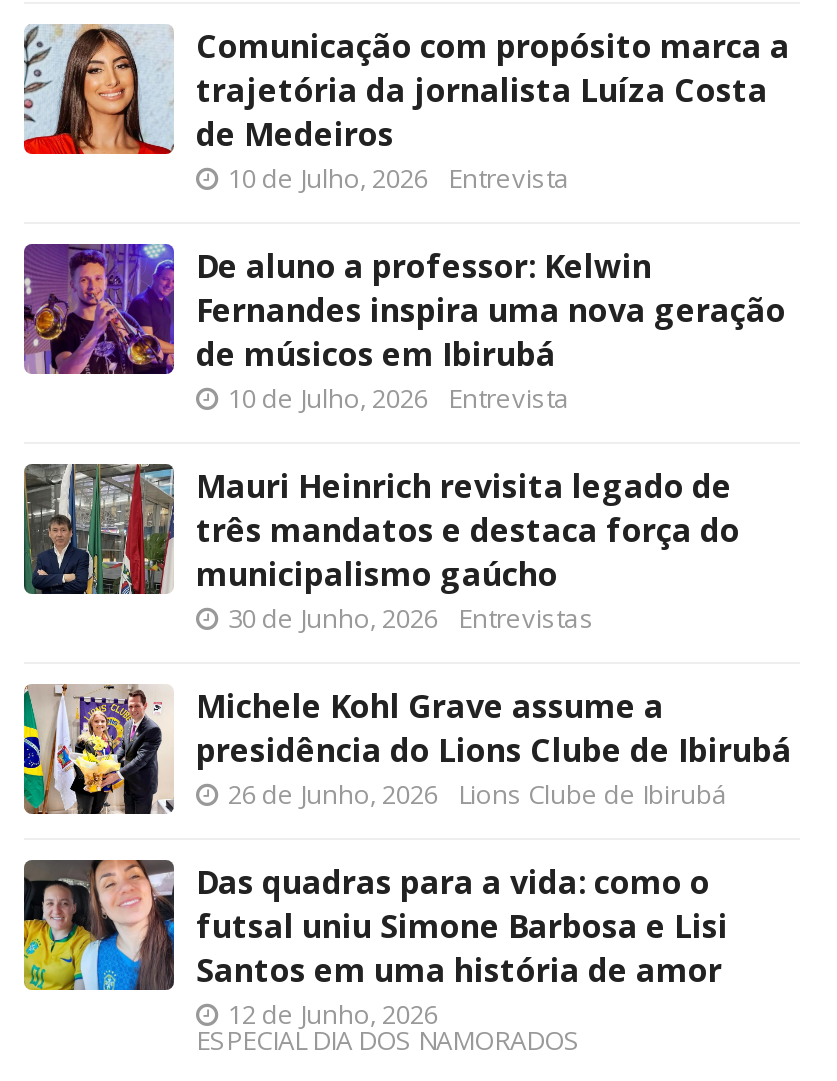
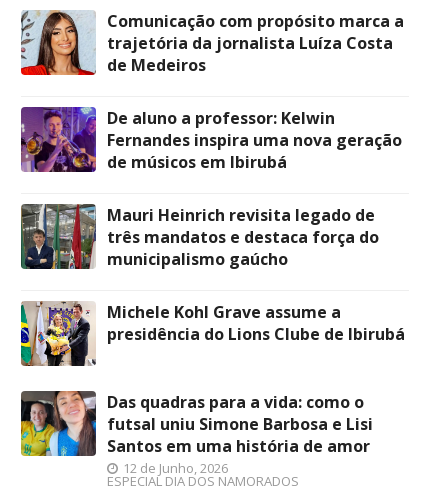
- 10 de Julho, 2026 Entrevista

- 10 de Julho, 2026 Entrevista

- 30 de Junho, 2026 Entrevistas

- 26 de Junho, 2026 Lions Clube de Ibirubá
